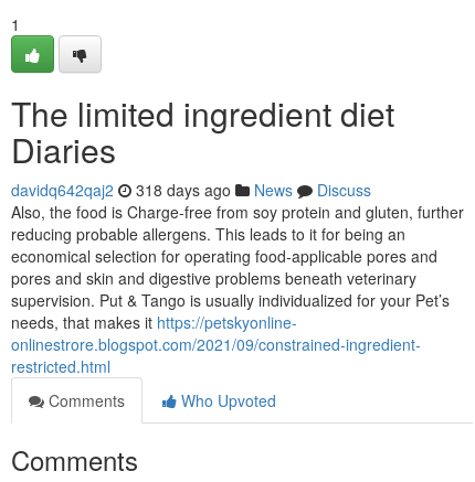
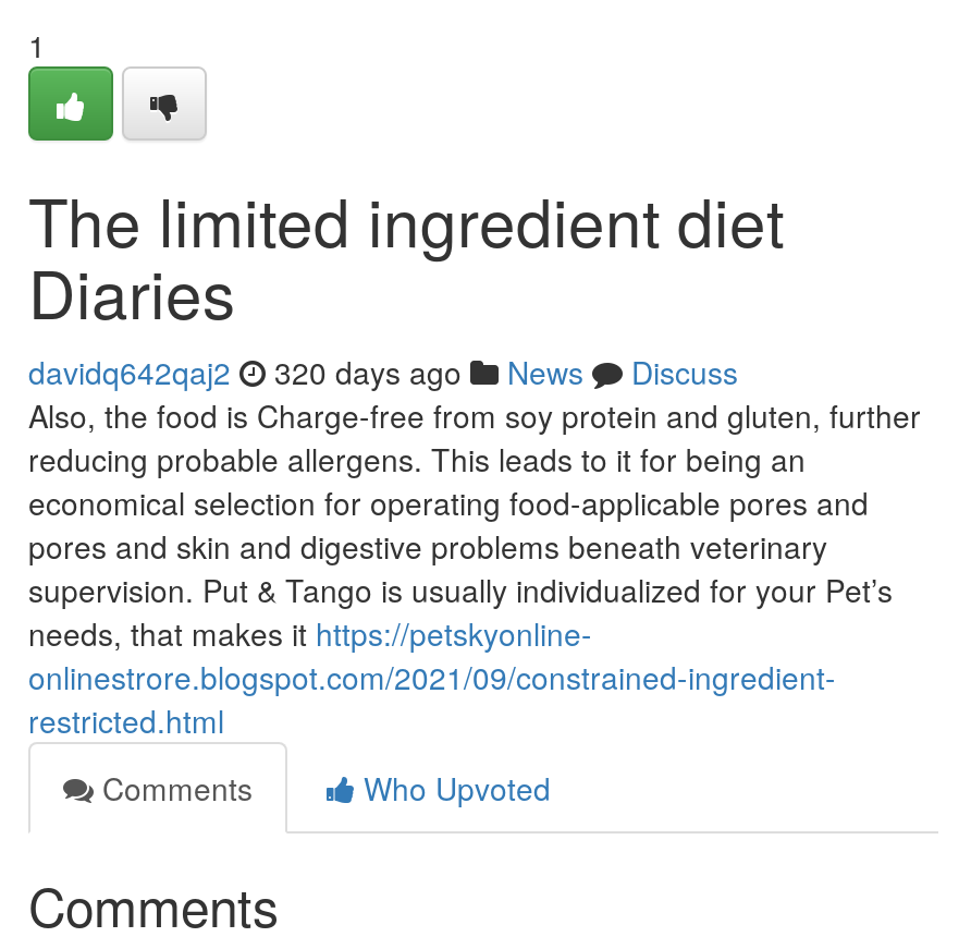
- davidq642qaj2 318 days ago News Discuss
+ davidq642qaj2 320 days ago News Discuss
